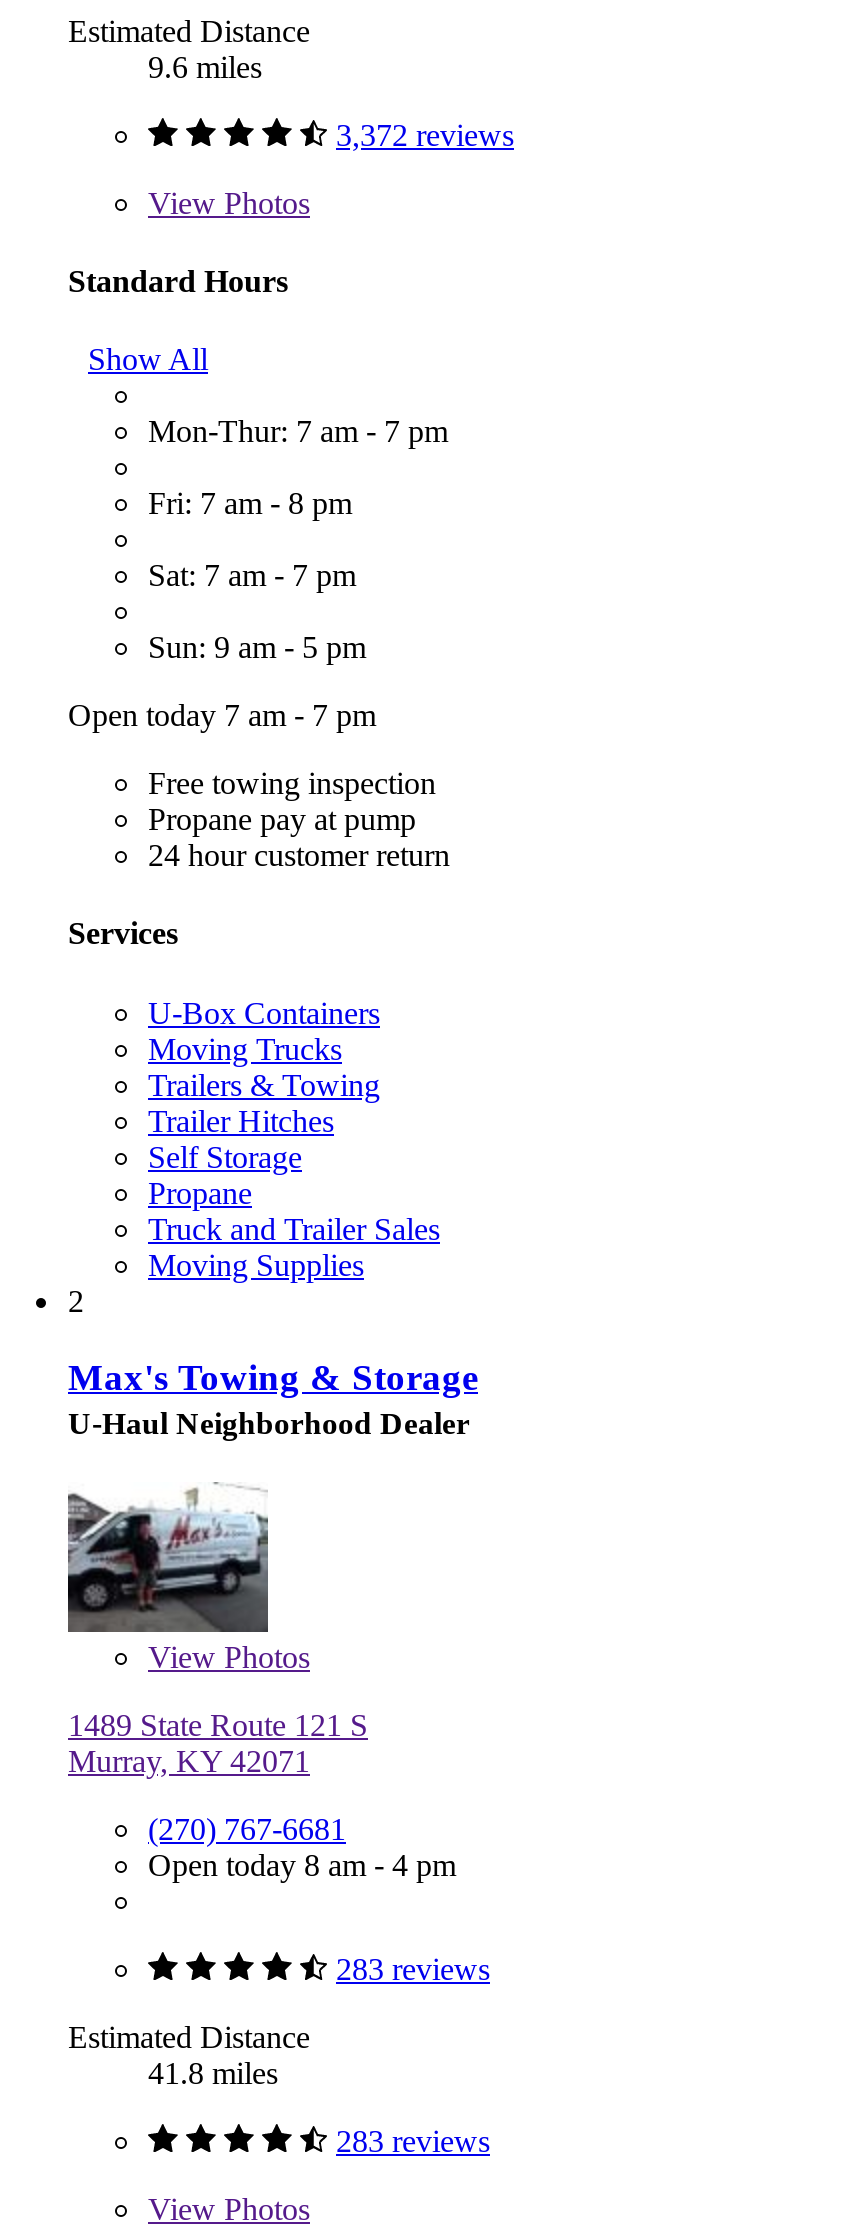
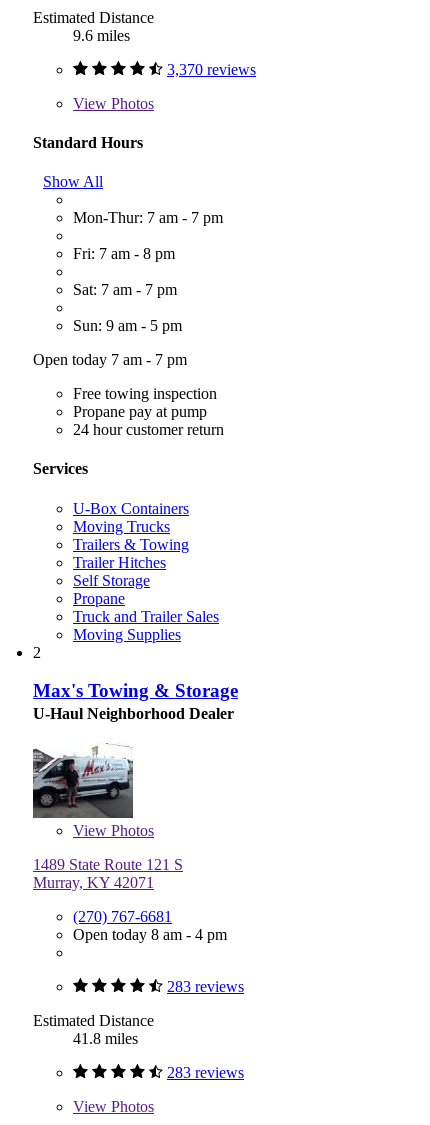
- 3,372 reviews
+ 3,370 reviews
